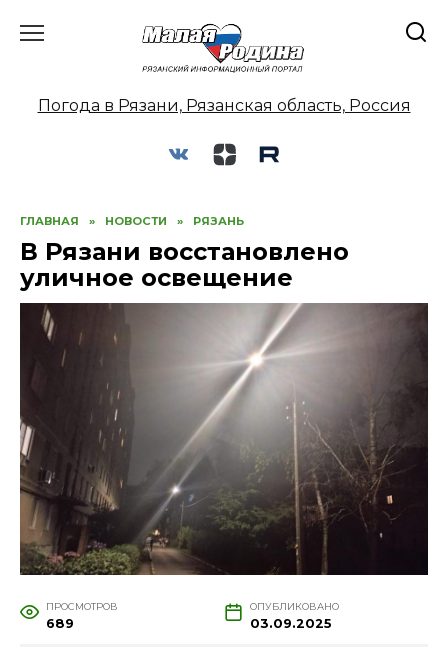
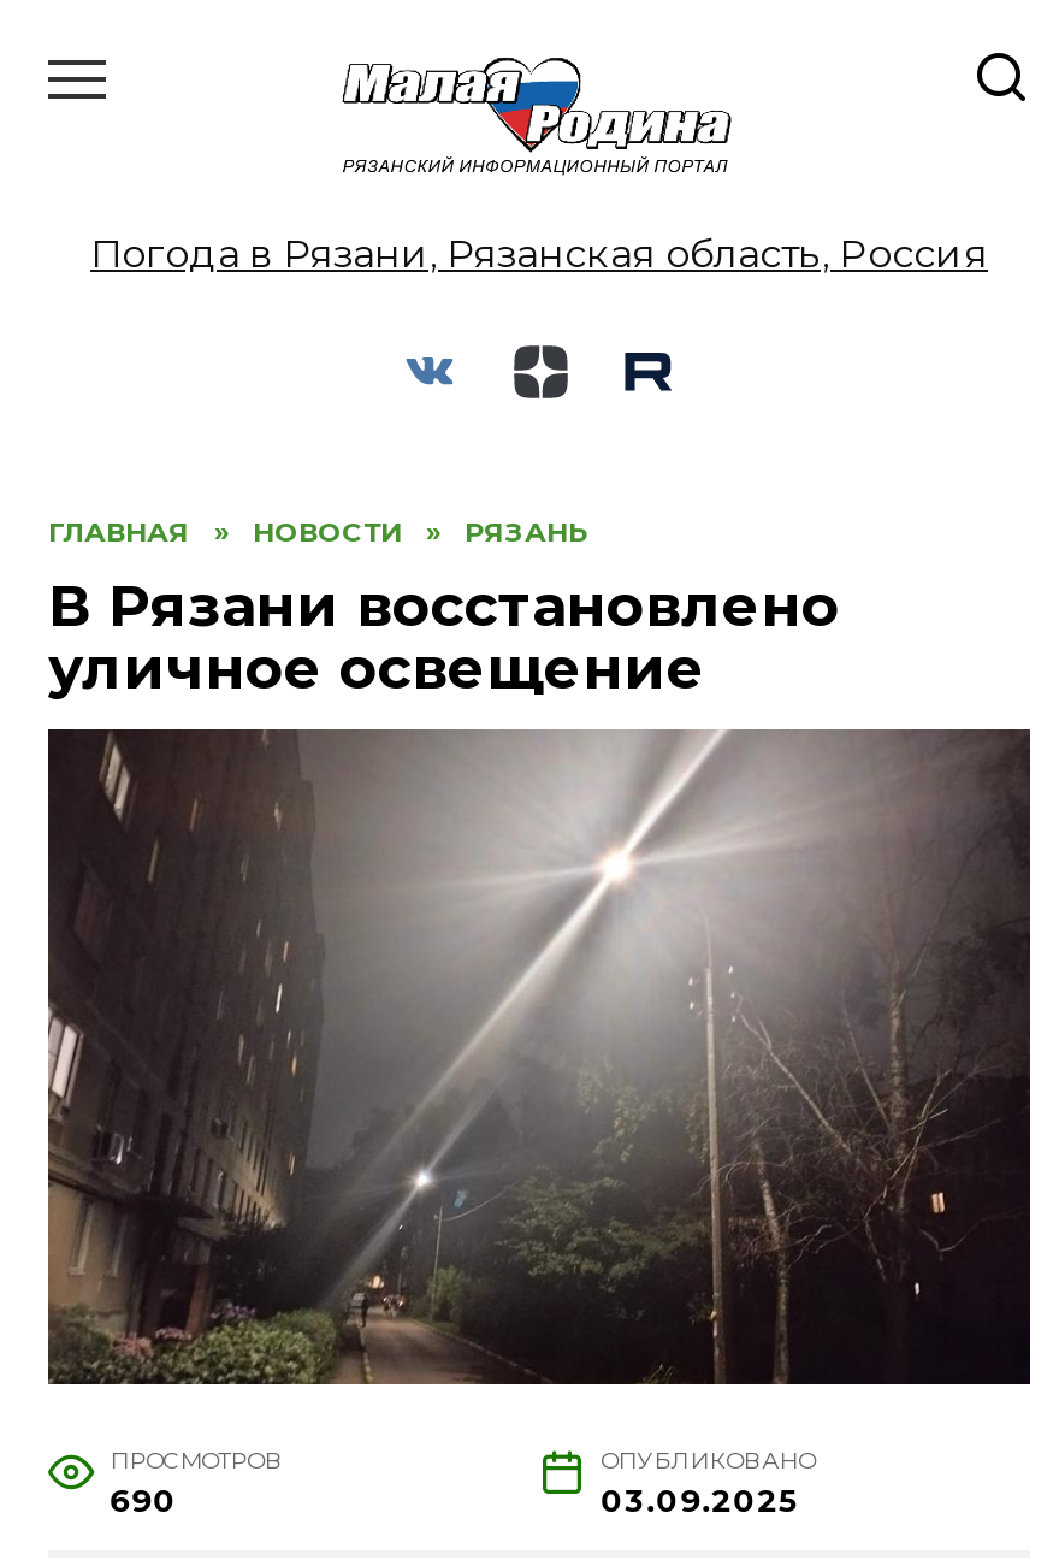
- 689
+ 690
